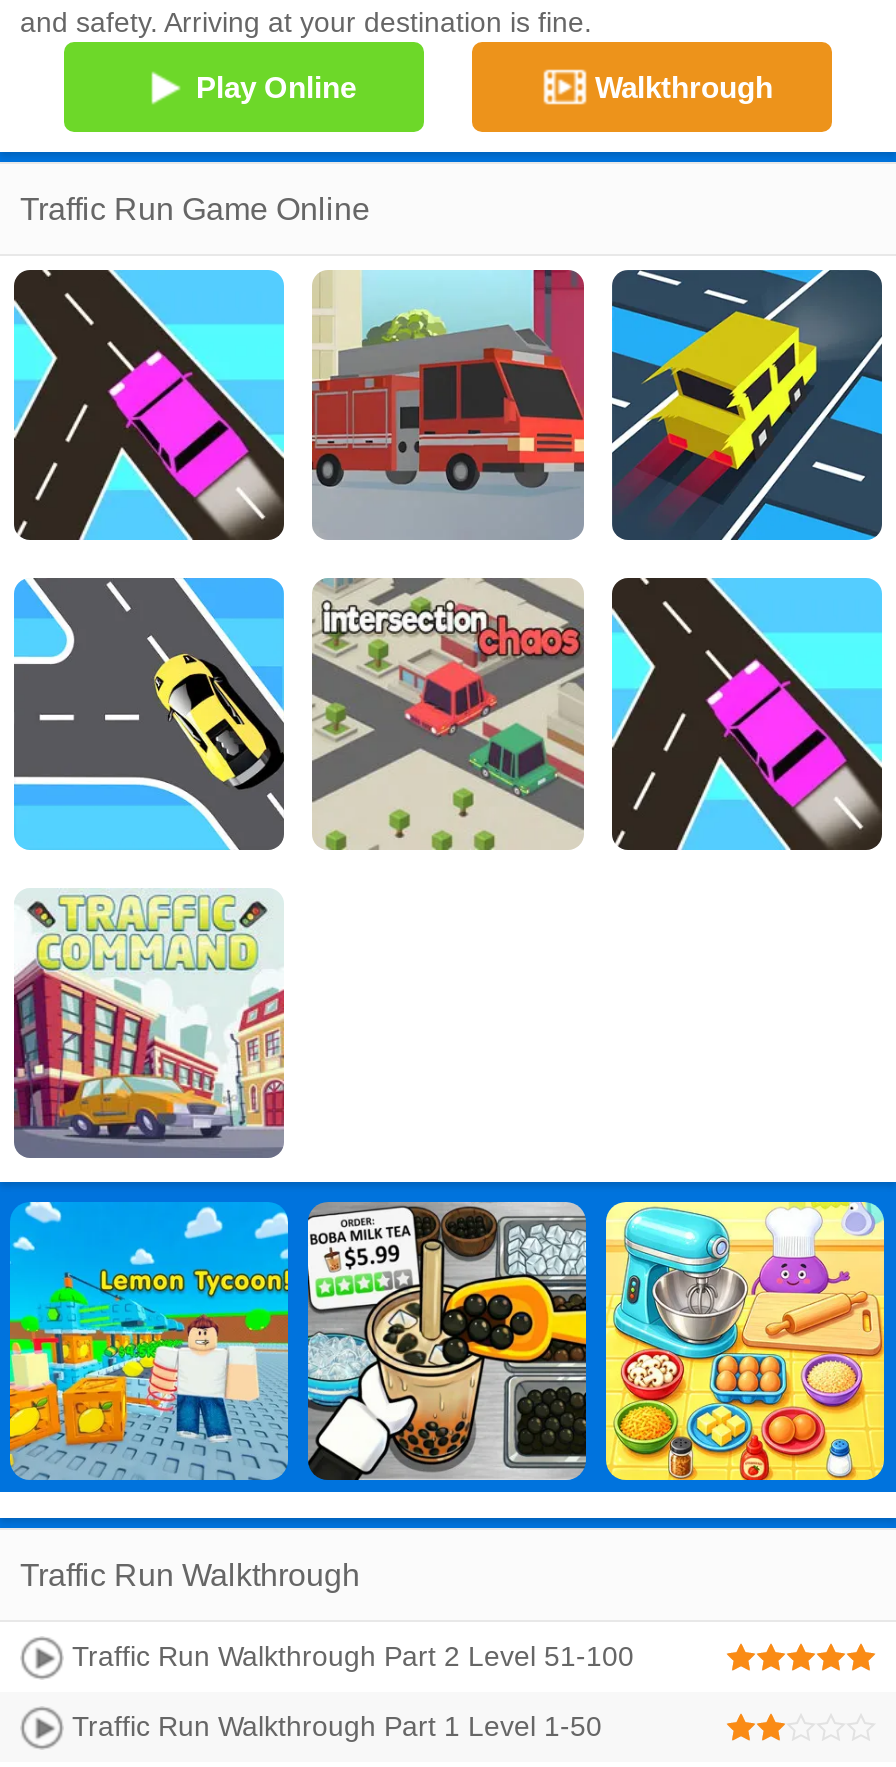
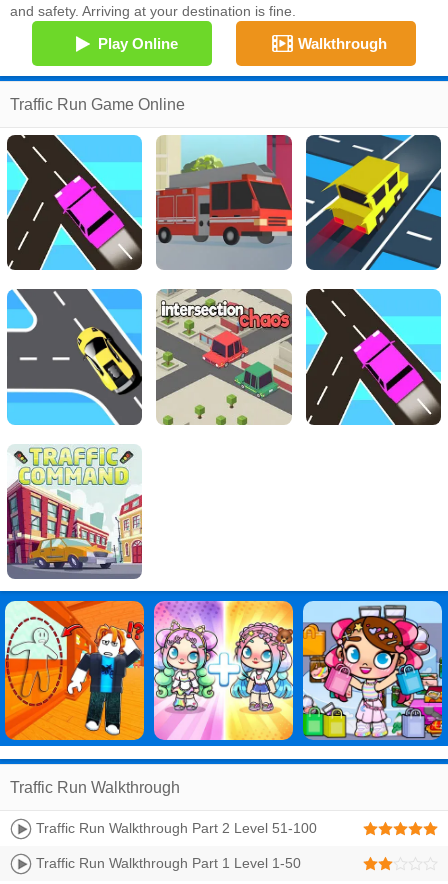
- [image]
+ [image]

- [image]
+ [image]

- [image]
+ [image]
